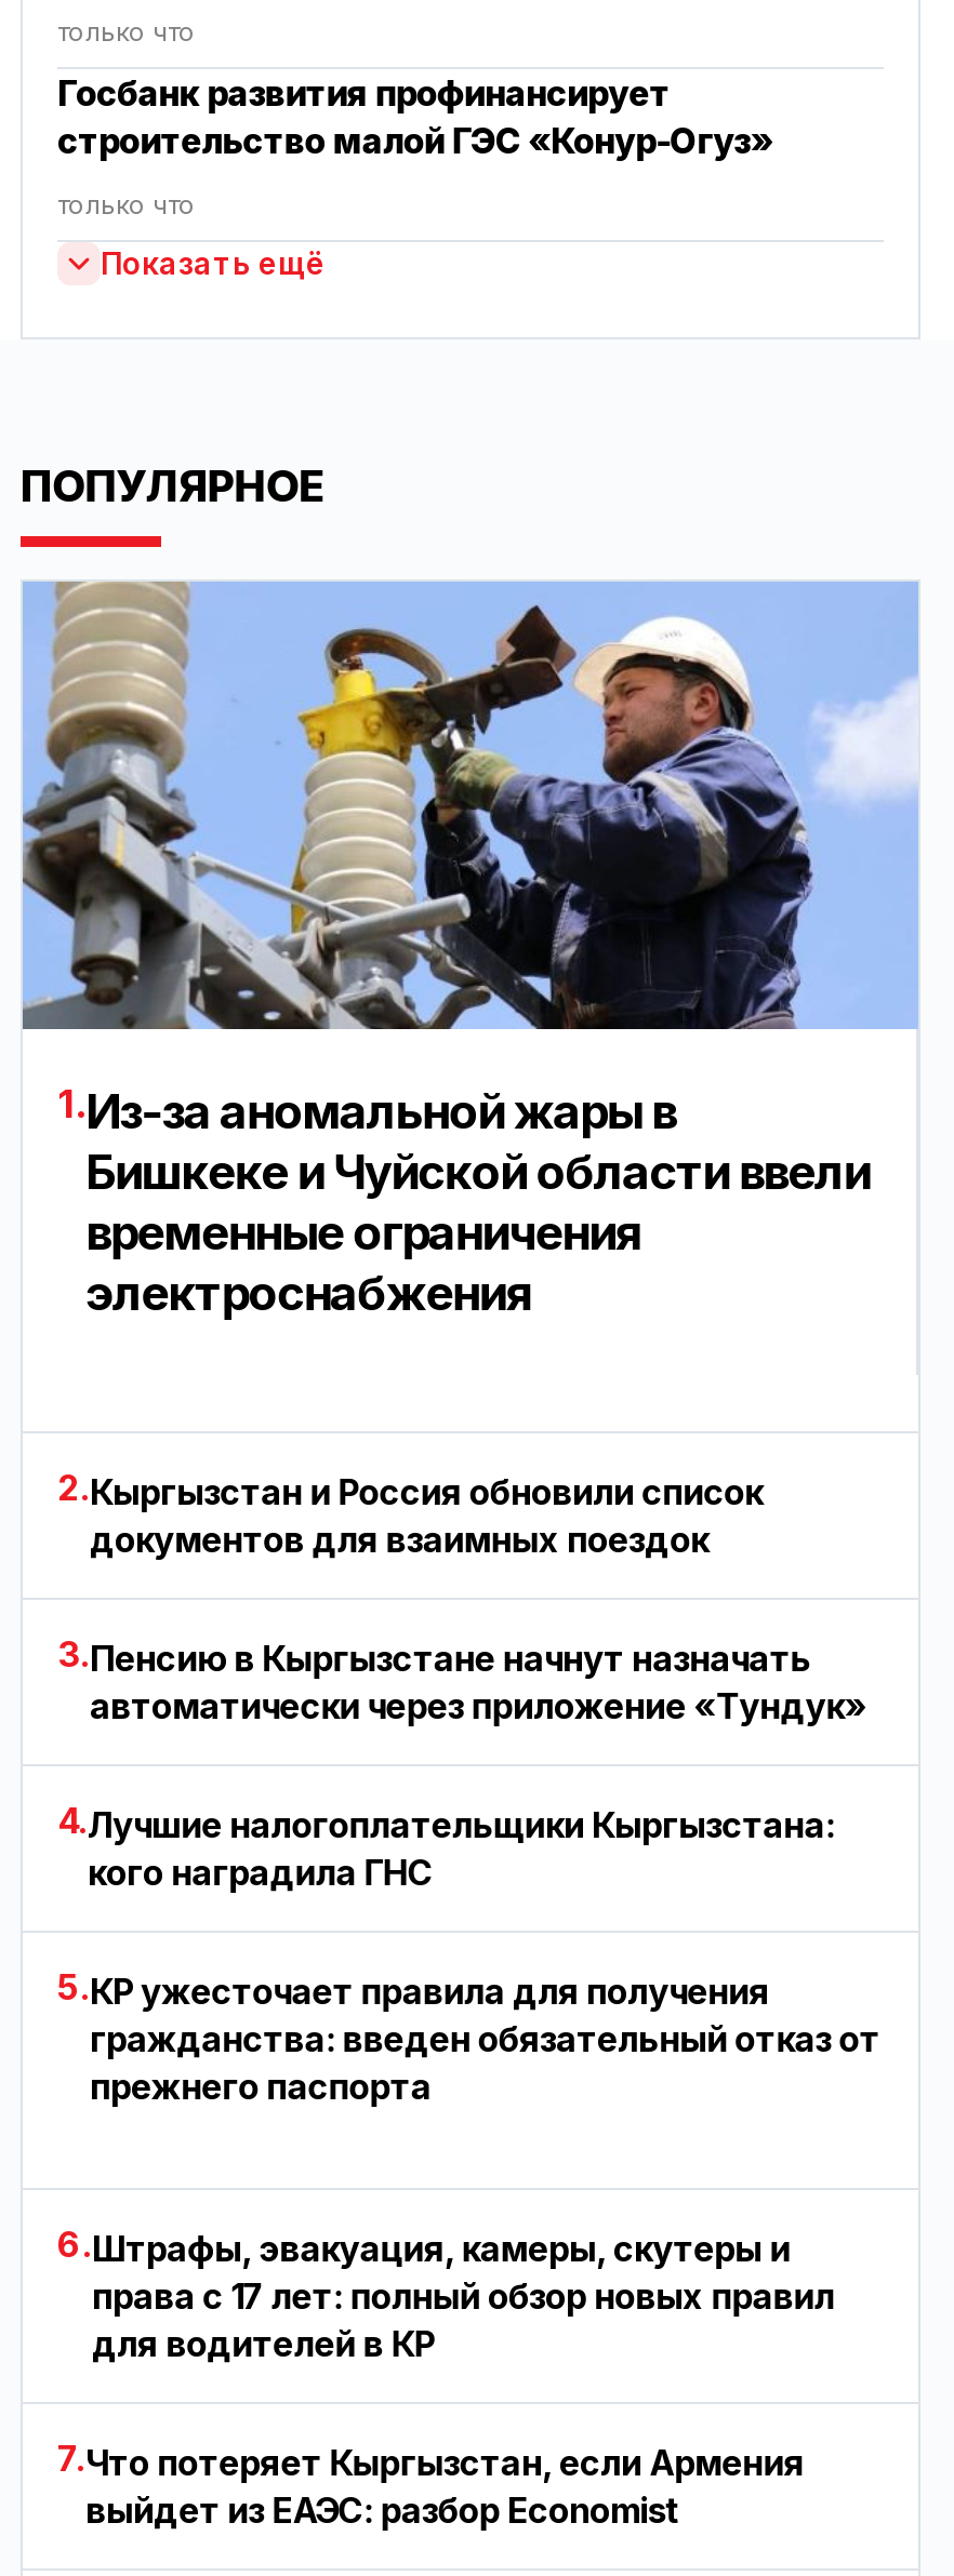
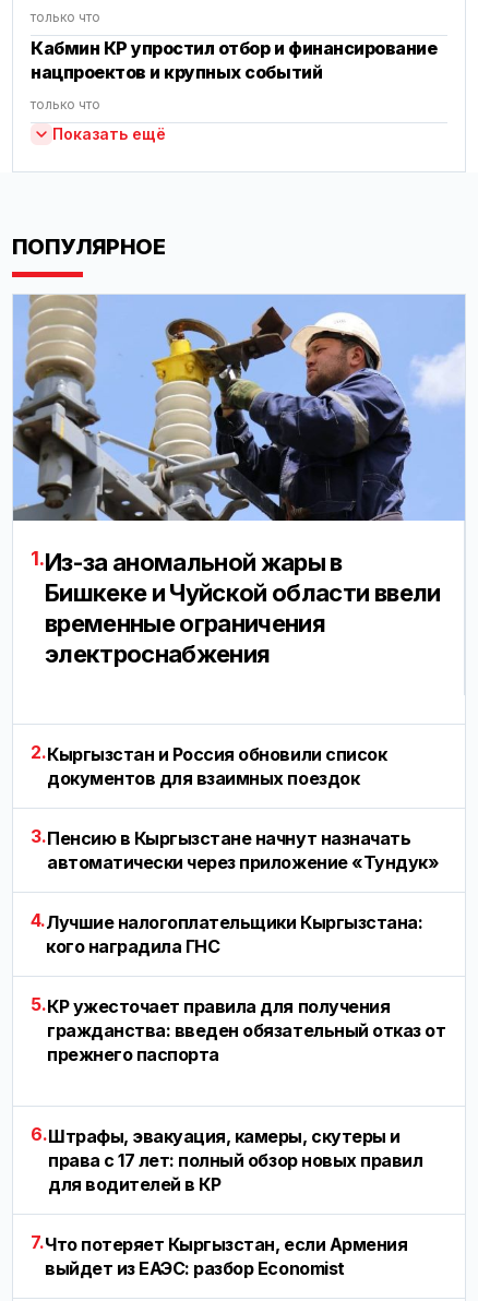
- Госбанк развития профинансирует
- строительство малой ГЭС «Конур-Огуз»
+ Кабмин КР упростил отбор и финансирование
+ нацпроектов и крупных событий
